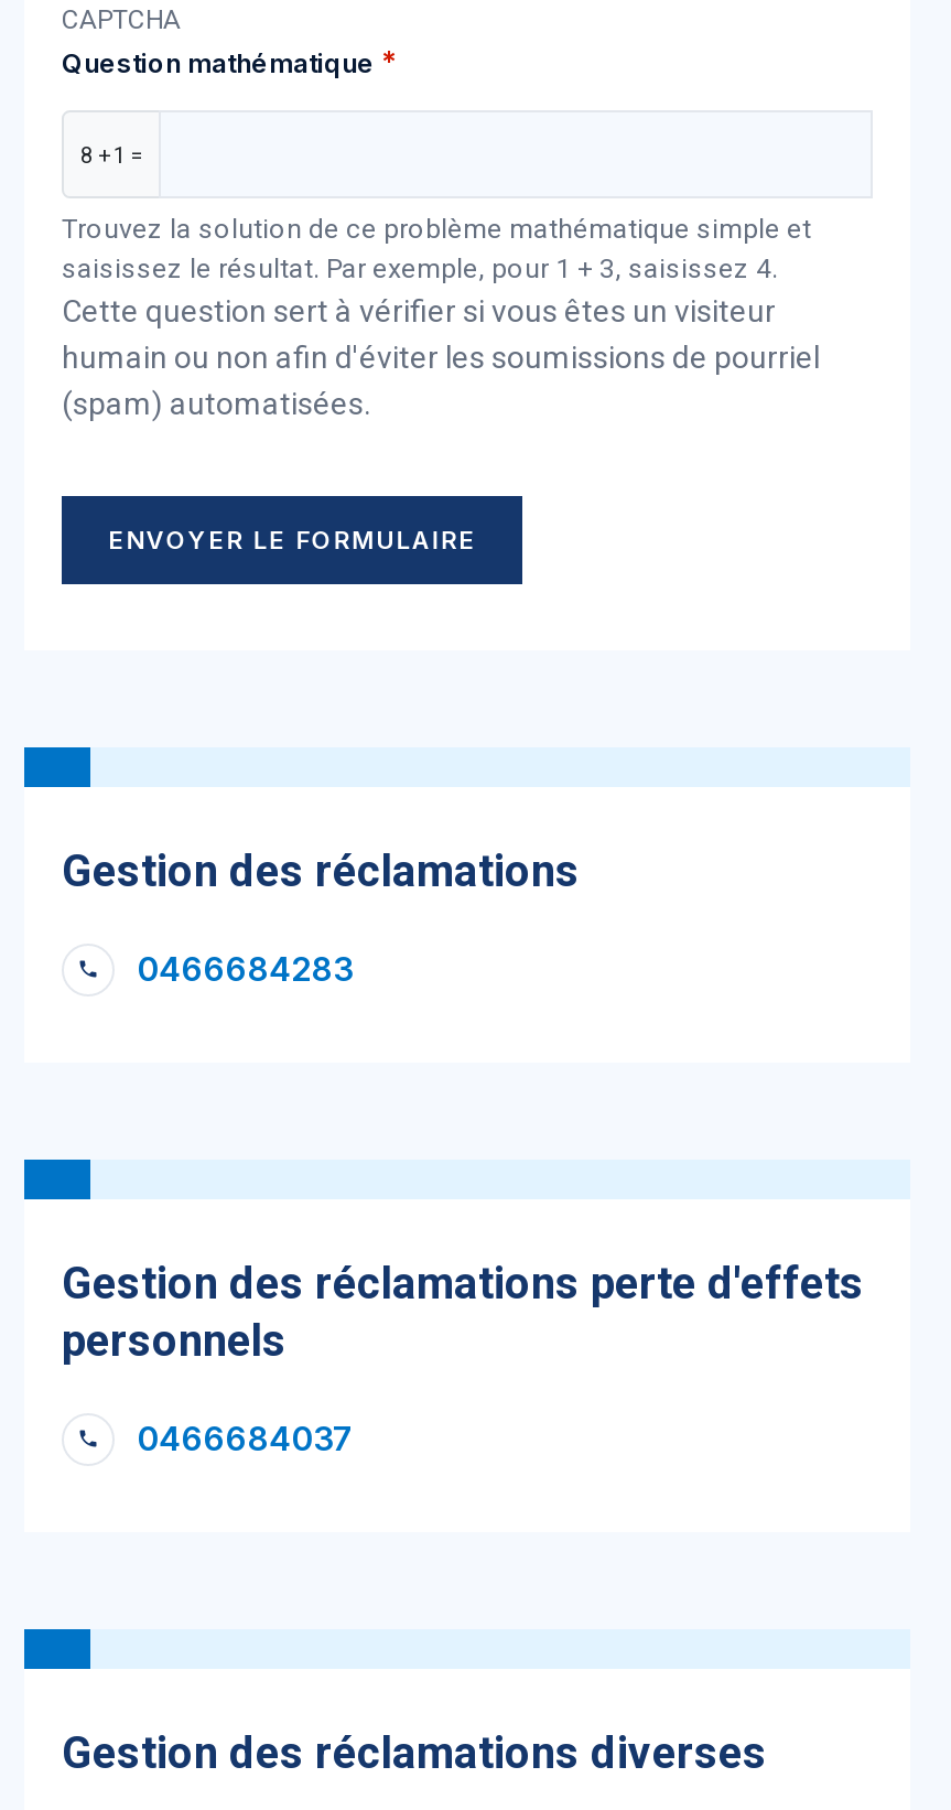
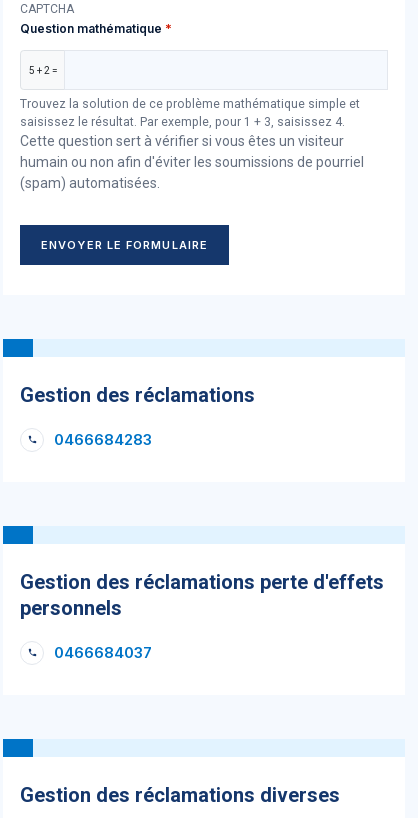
- 8 + 1 =
+ 5 + 2 =
